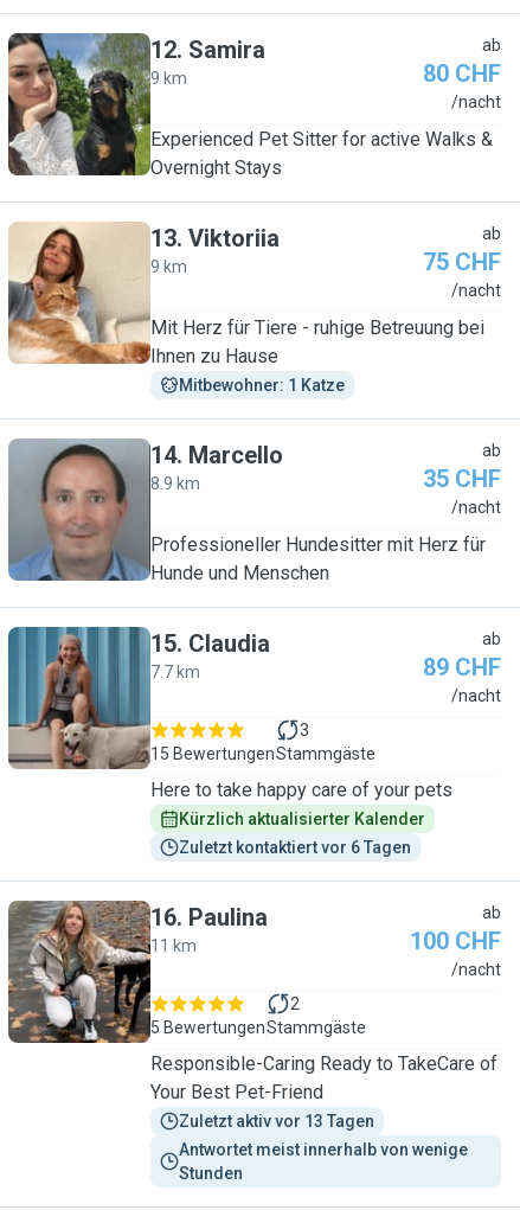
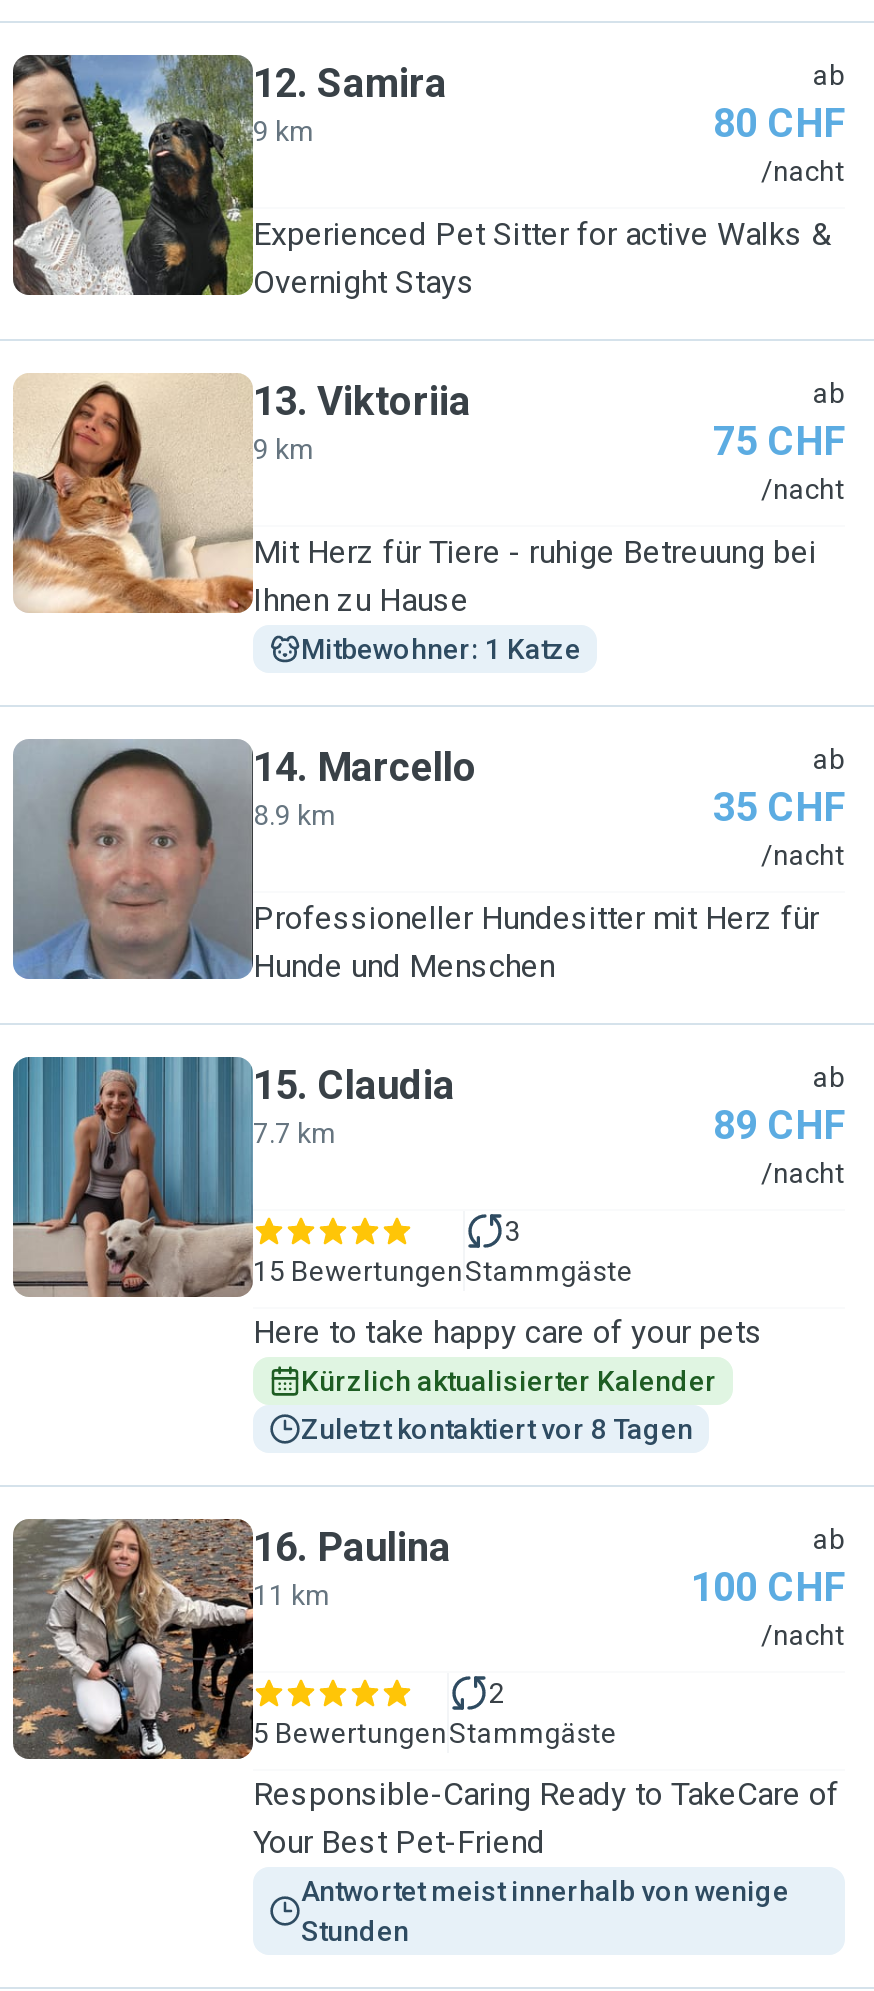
- Zuletzt kontaktiert vor 6 Tagen
+ Zuletzt kontaktiert vor 8 Tagen

- Zuletzt aktiv vor 13 Tagen
